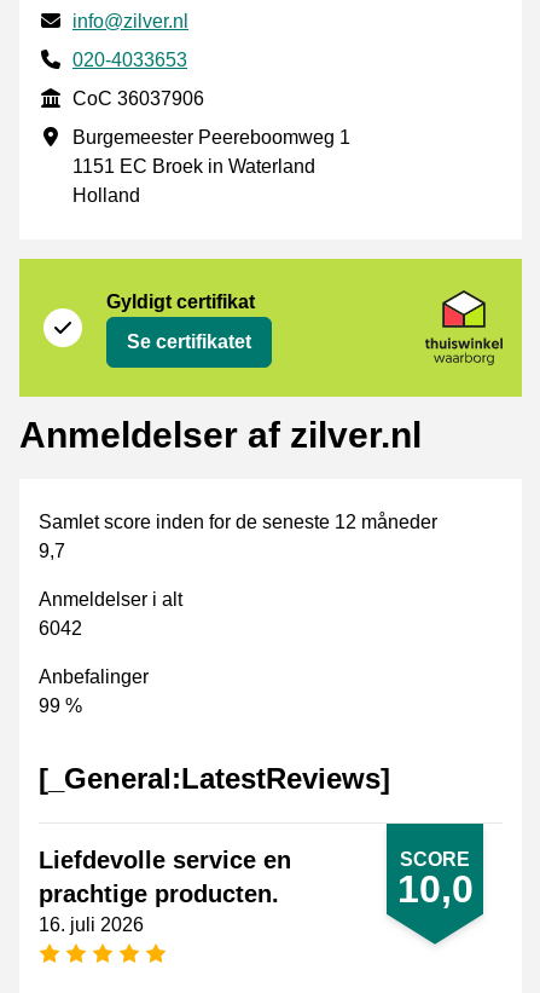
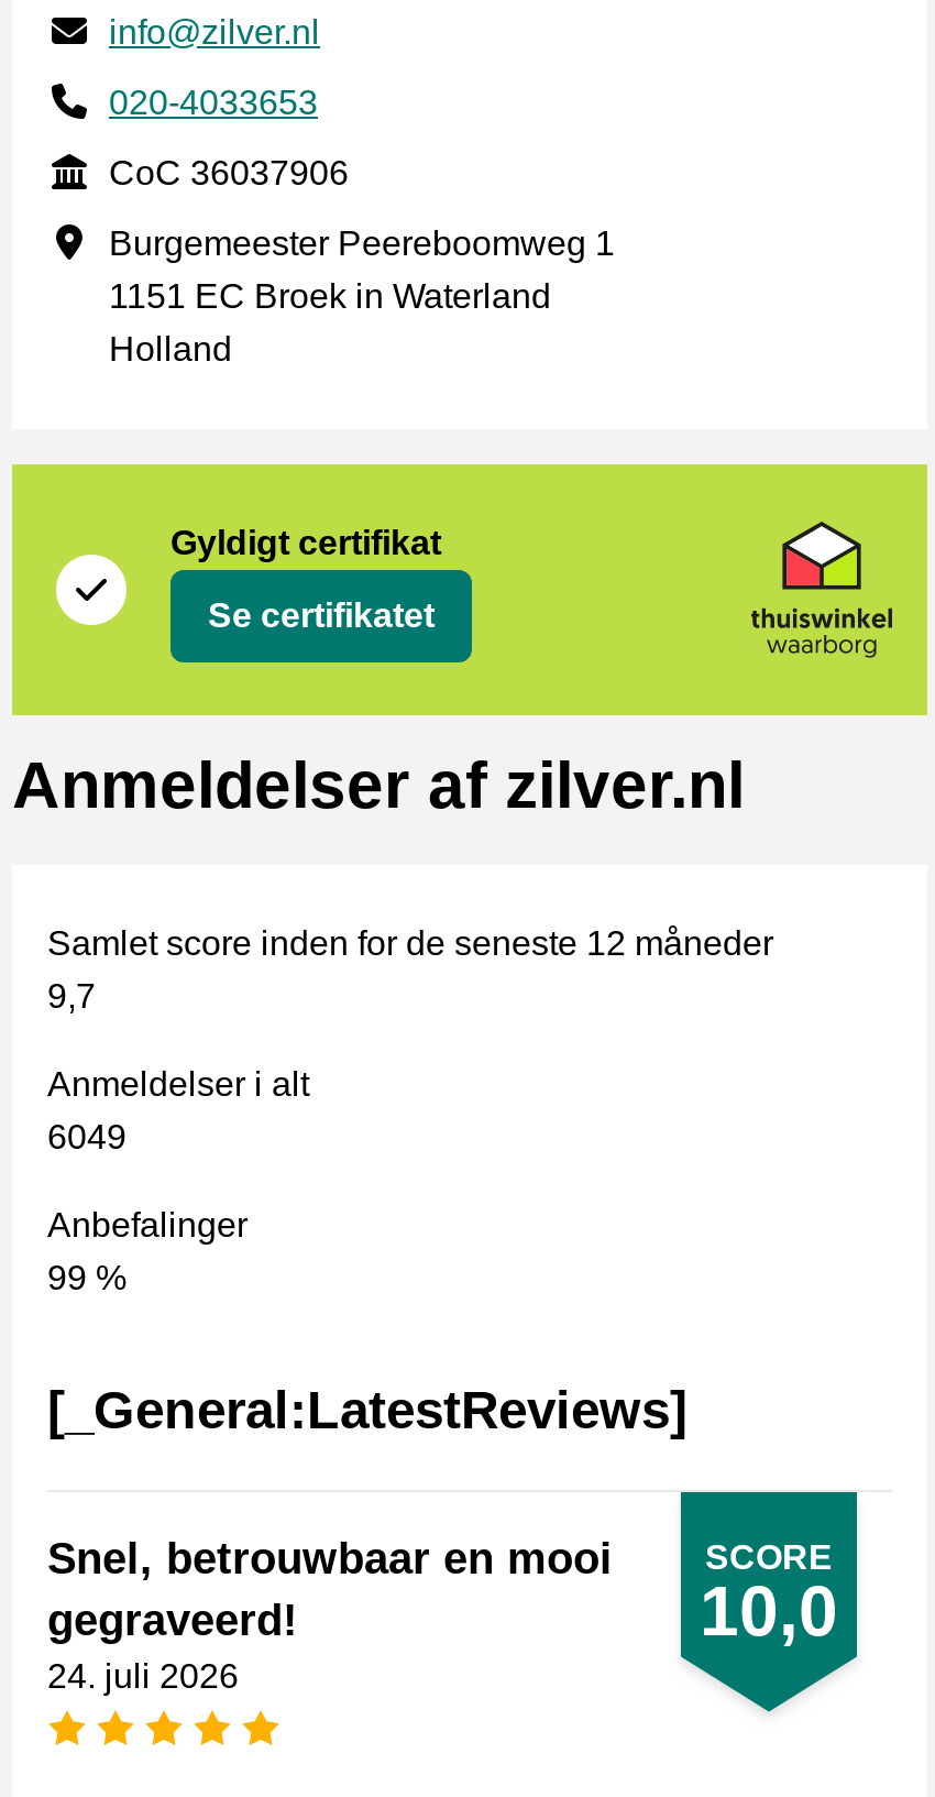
- 6042
+ 6049

- Liefdevolle service en
- prachtige producten.
- 16. juli 2026
+ Snel, betrouwbaar en mooi
+ gegraveerd!
+ 24. juli 2026
